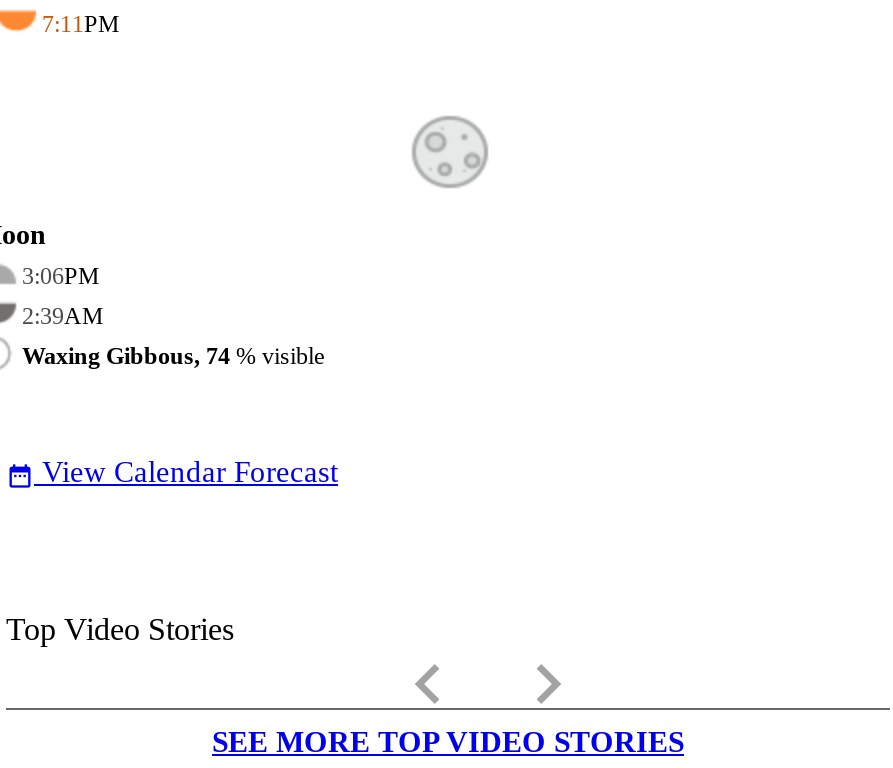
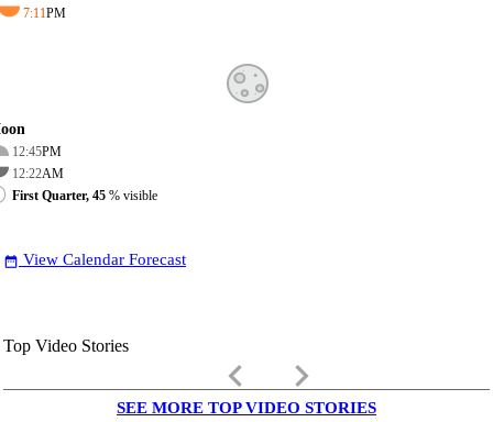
- 3:06PM
+ 12:45PM

- 2:39AM
+ 12:22AM

- Waxing Gibbous, 74% visible
+ First Quarter, 45% visible
